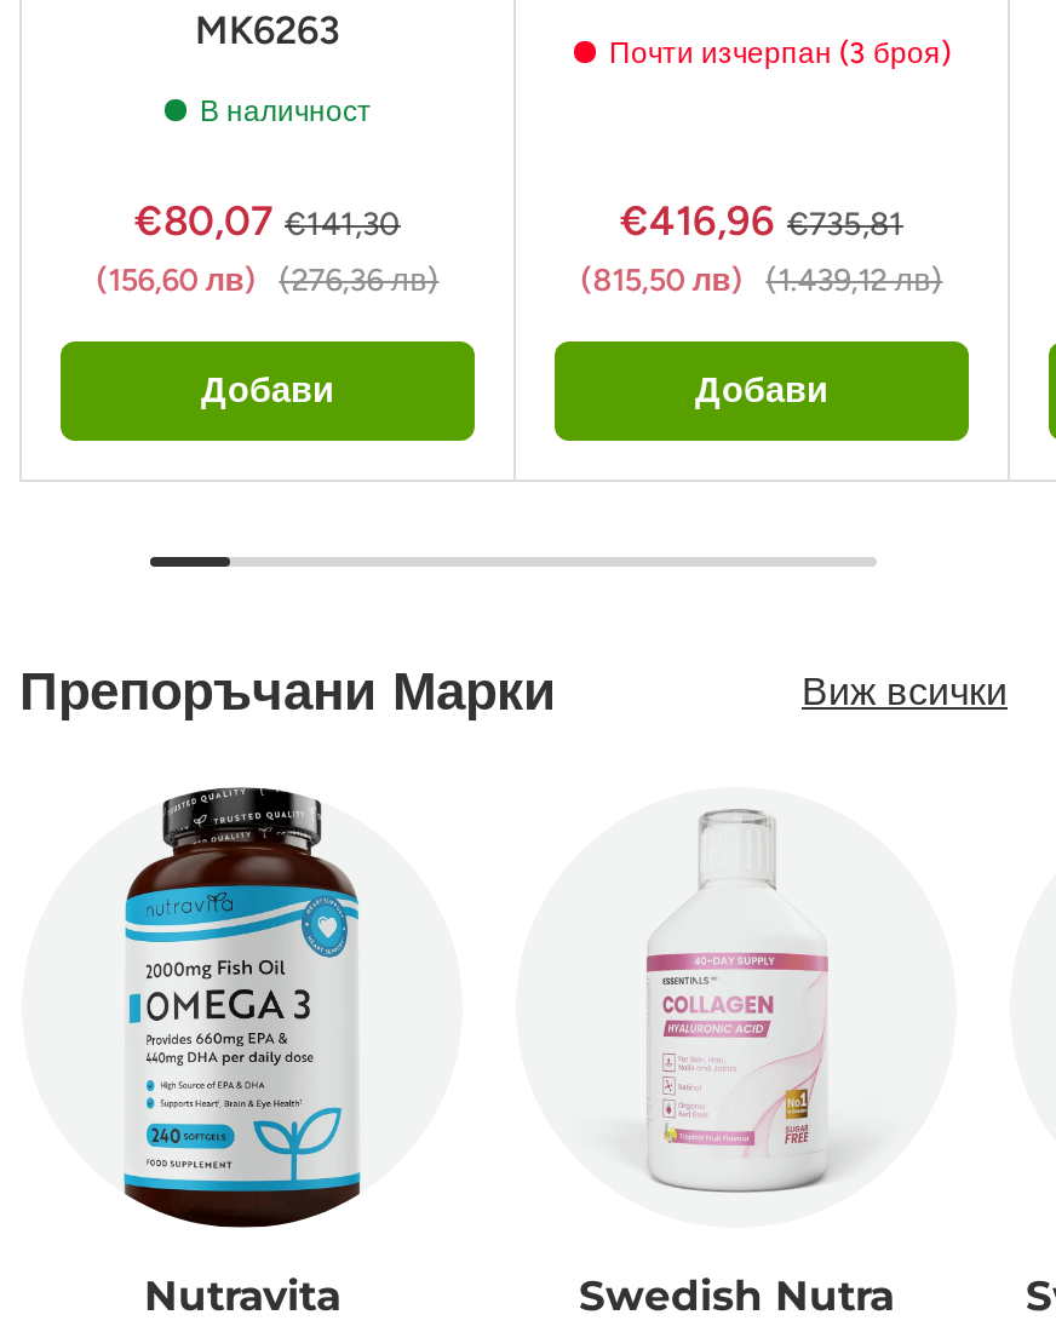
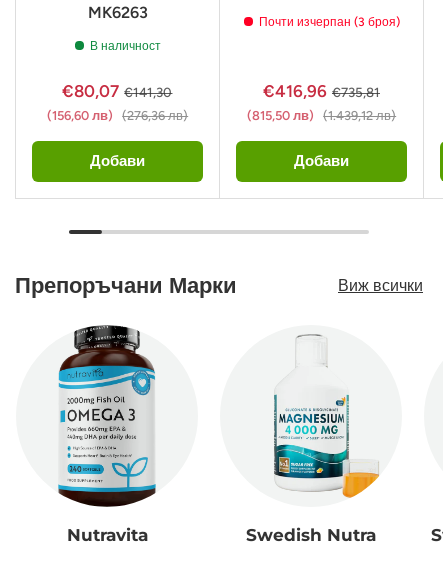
- [image]
+ [image]
